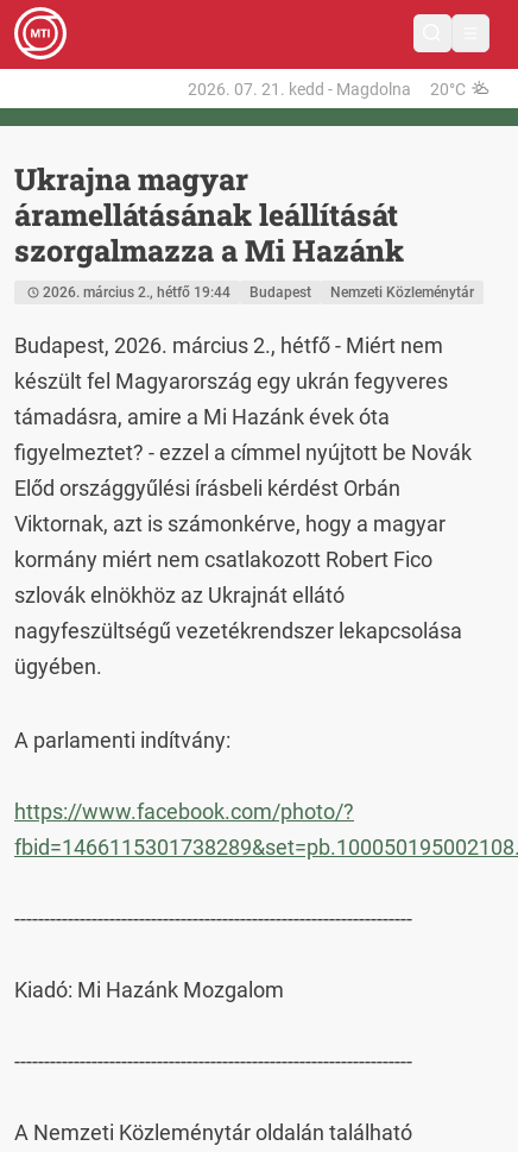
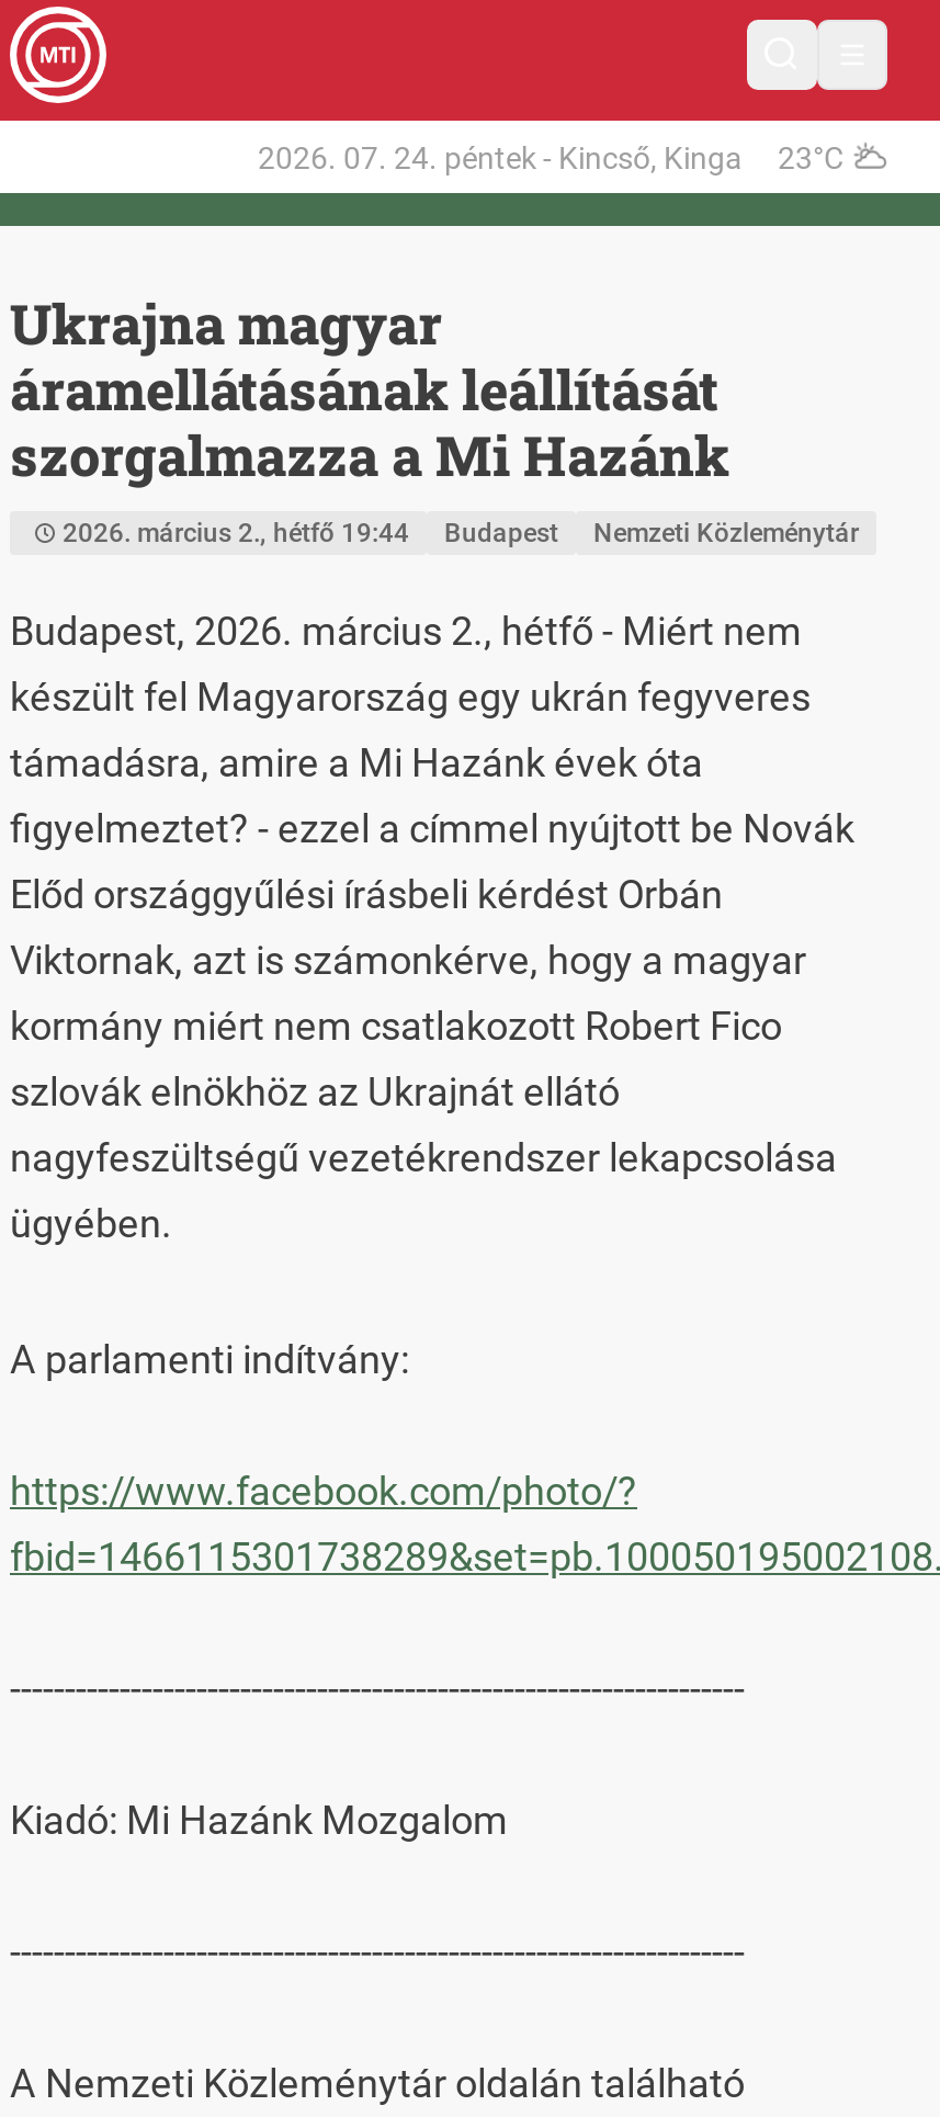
- 2026. 07. 21. kedd - Magdolna
- 20°C
+ 2026. 07. 24. péntek - Kincső, Kinga
+ 23°C
